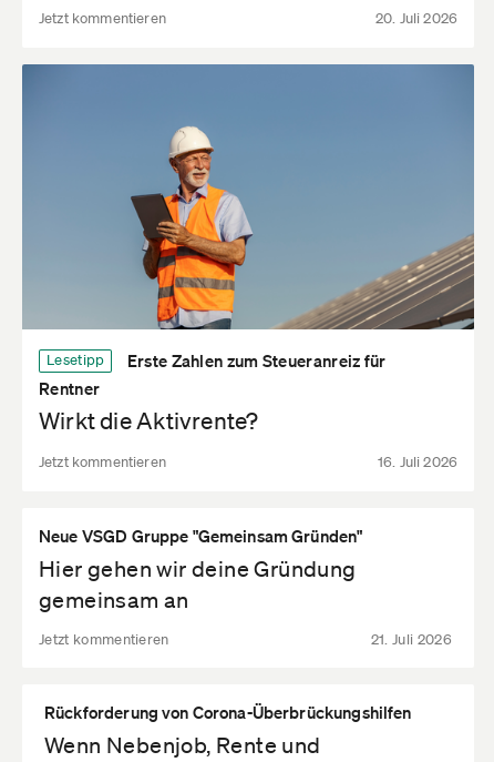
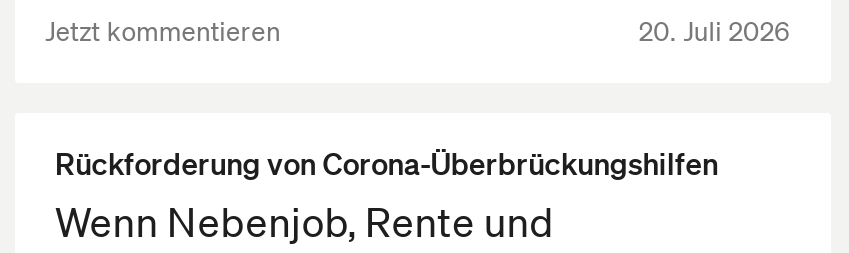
- [image]
- Lesetipp
- Erste Zahlen zum Steueranreiz für
- Rentner
- Wirkt die Aktivrente?
- Jetzt kommentieren
- 16. Juli 2026
- Neue VSGD Gruppe "Gemeinsam Gründen"
- Hier gehen wir deine Gründung
- gemeinsam an
- Jetzt kommentieren
- 21. Juli 2026
